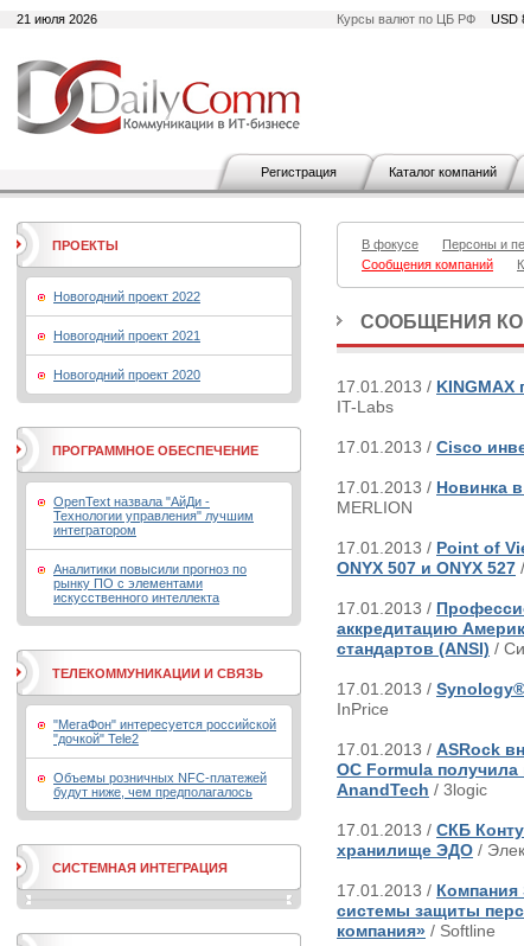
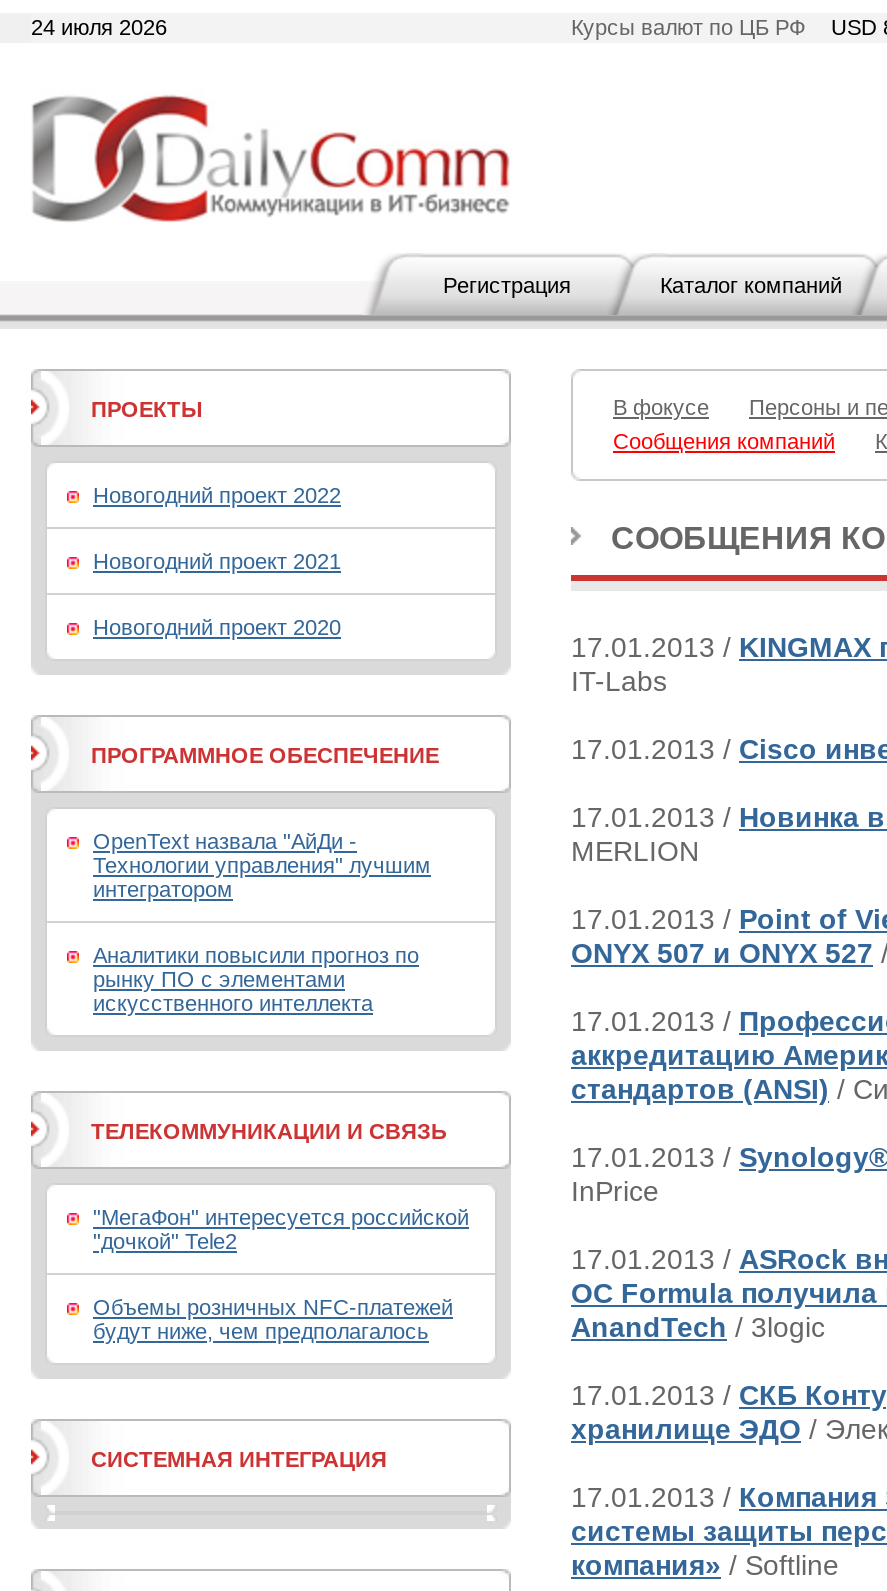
- 21 июля 2026
+ 24 июля 2026
